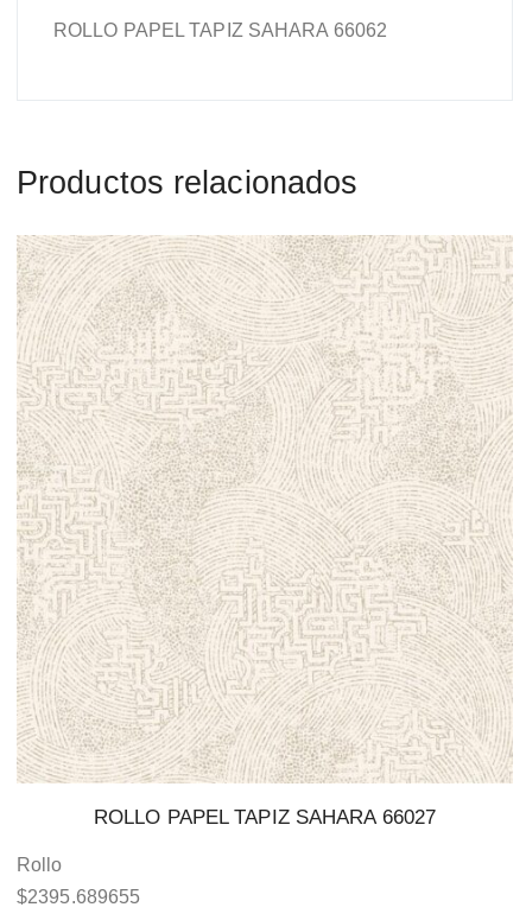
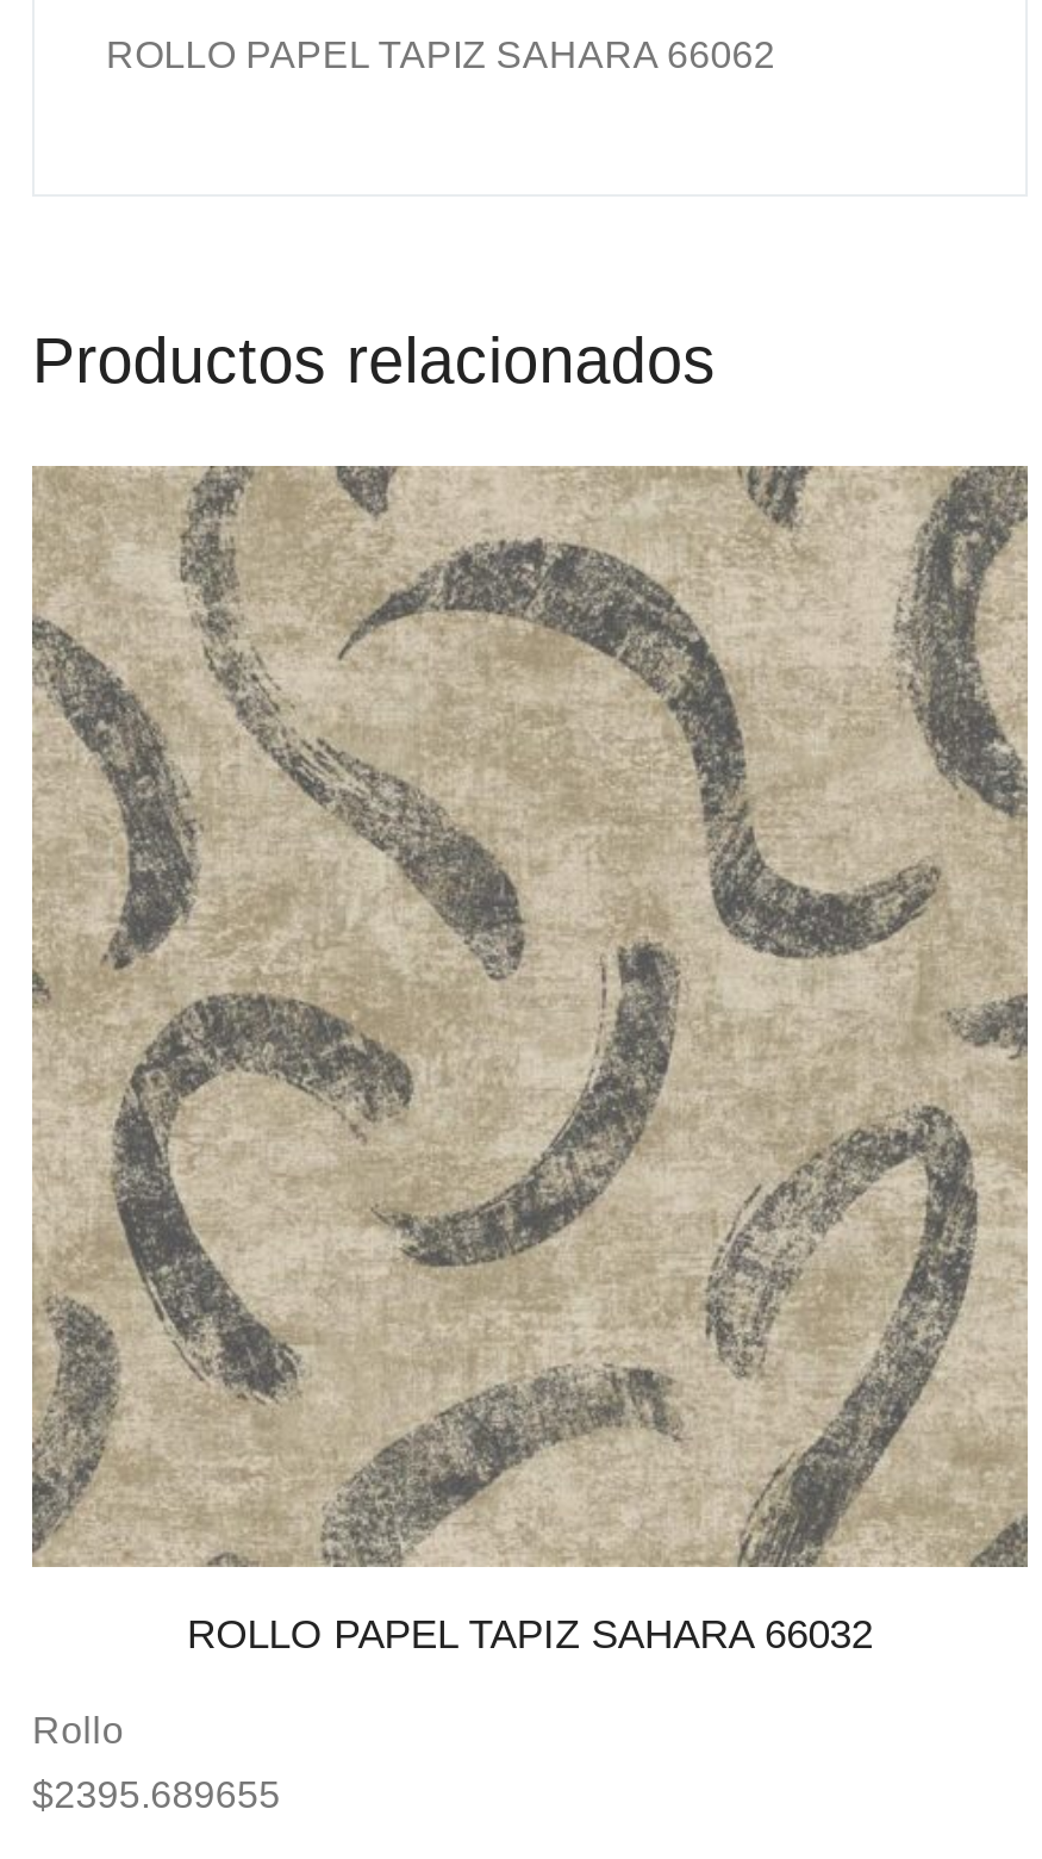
+ [image]

- ROLLO PAPEL TAPIZ SAHARA 66027
+ ROLLO PAPEL TAPIZ SAHARA 66032
